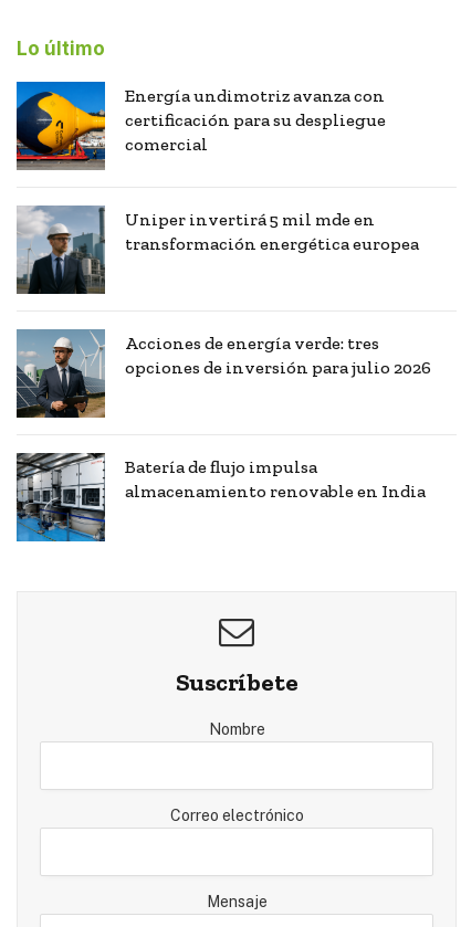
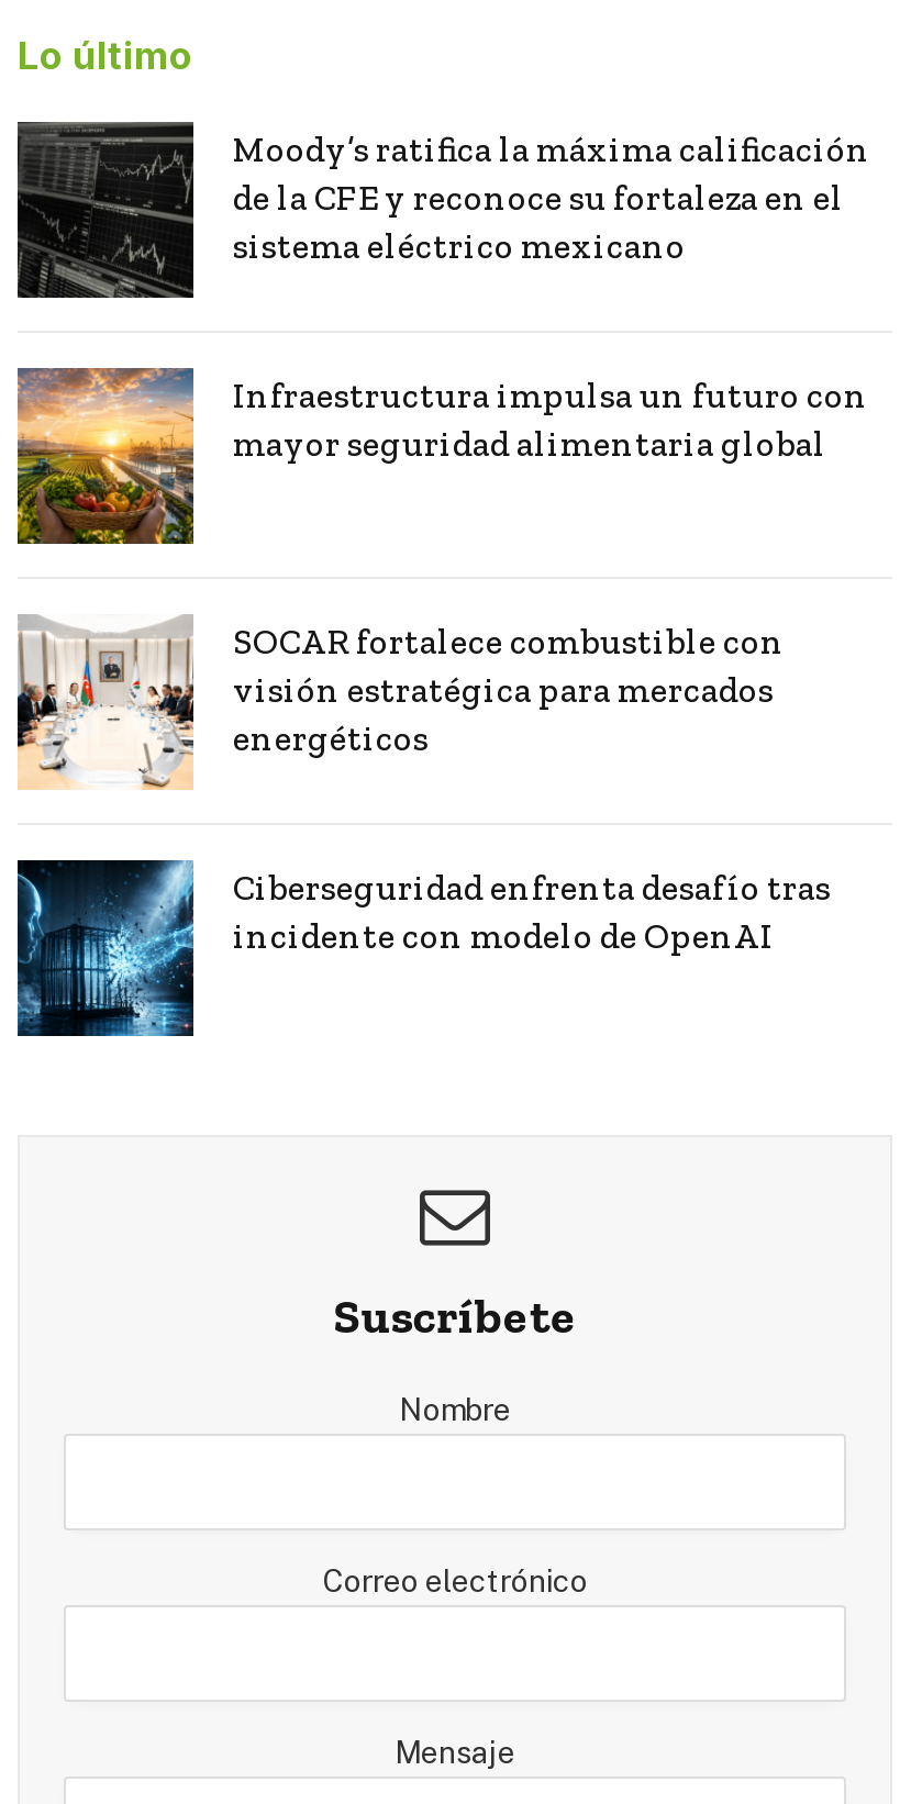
- [image]
- Energía undimotriz avanza con
- certificación para su despliegue
- comercial
+ [image]
+ Moody’s ratifica la máxima calificación
+ de la CFE y reconoce su fortaleza en el
+ sistema eléctrico mexicano

- [image]
- Uniper invertirá 5 mil mde en
- transformación energética europea
+ [image]
+ Infraestructura impulsa un futuro con
+ mayor seguridad alimentaria global

- [image]
- Acciones de energía verde: tres
- opciones de inversión para julio 2026
+ [image]
+ SOCAR fortalece combustible con
+ visión estratégica para mercados
+ energéticos

- [image]
- Batería de flujo impulsa
- almacenamiento renovable en India
+ [image]
+ Ciberseguridad enfrenta desafío tras
+ incidente con modelo de OpenAI
